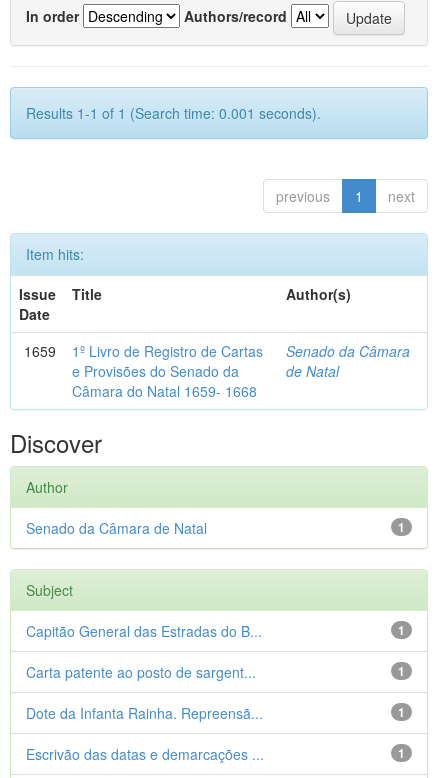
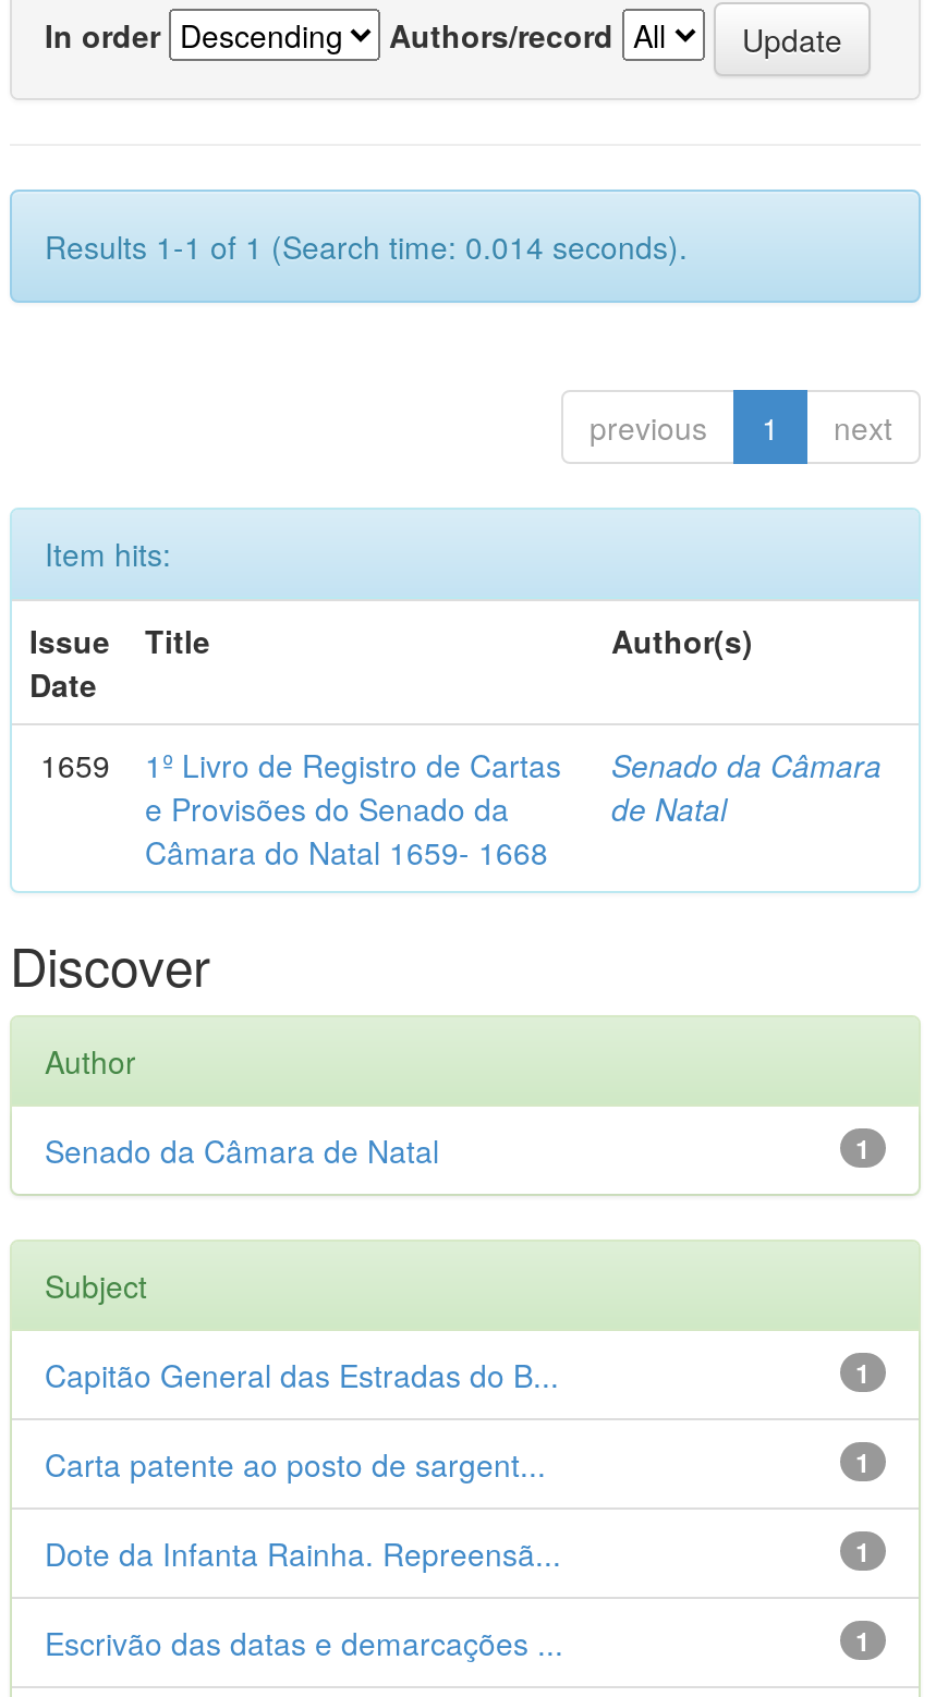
- Results 1-1 of 1 (Search time: 0.001 seconds).
+ Results 1-1 of 1 (Search time: 0.014 seconds).
